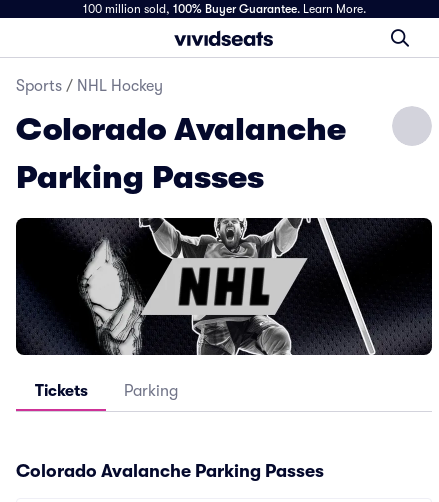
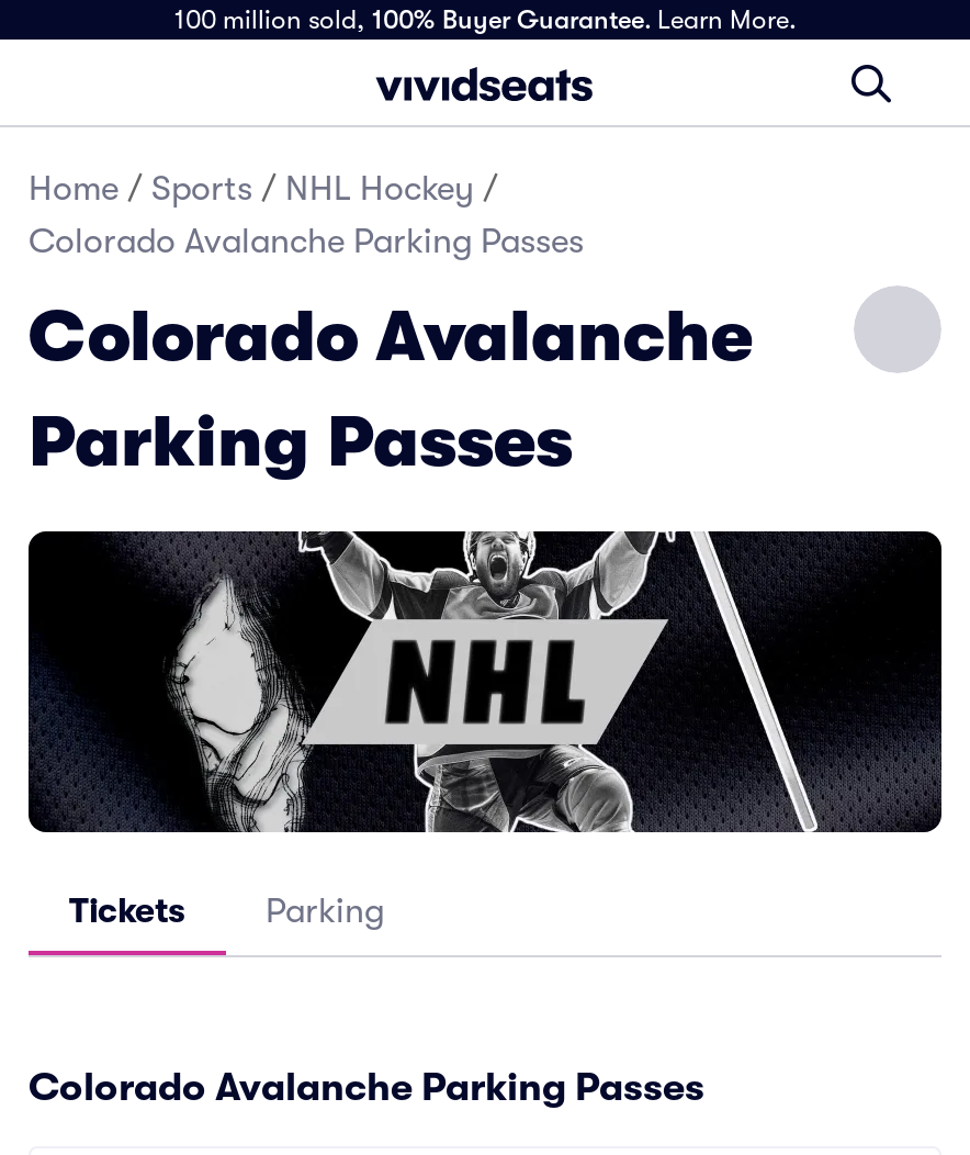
- Sports / NHL Hockey
+ Home / Sports / NHL Hockey /
+ Colorado Avalanche Parking Passes
